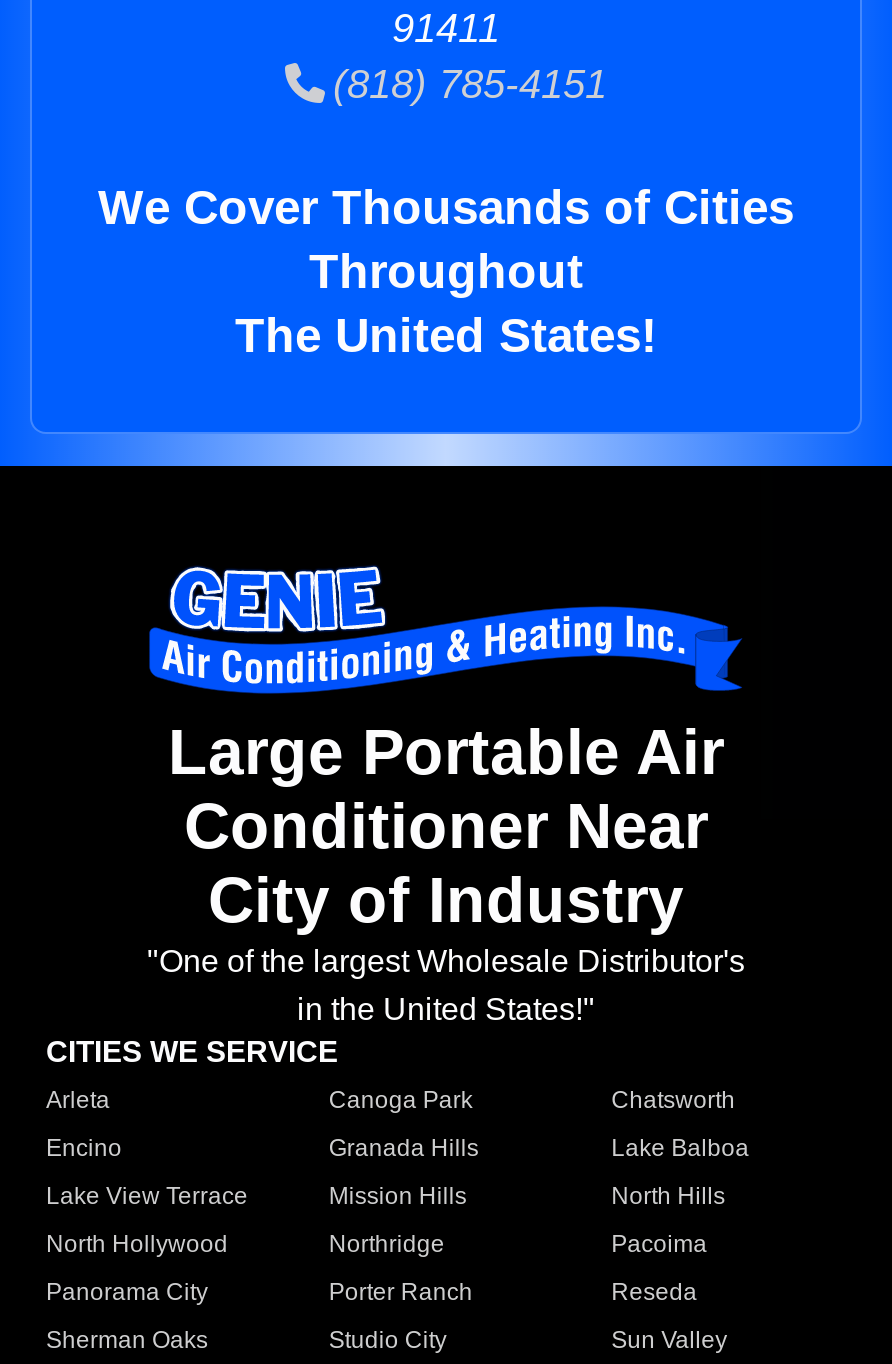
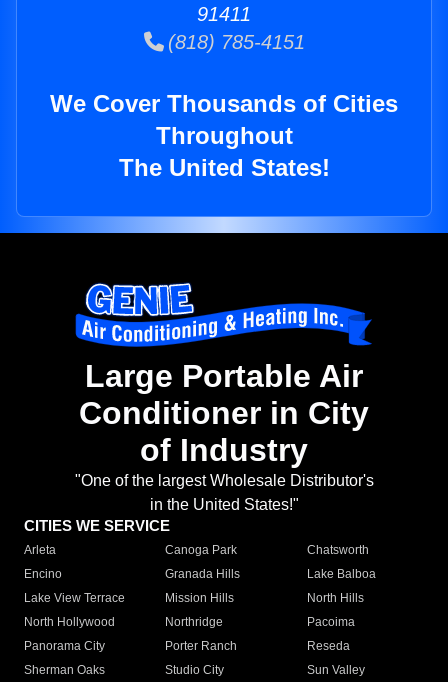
- Conditioner Near
- City of Industry
+ Conditioner in City
+ of Industry
